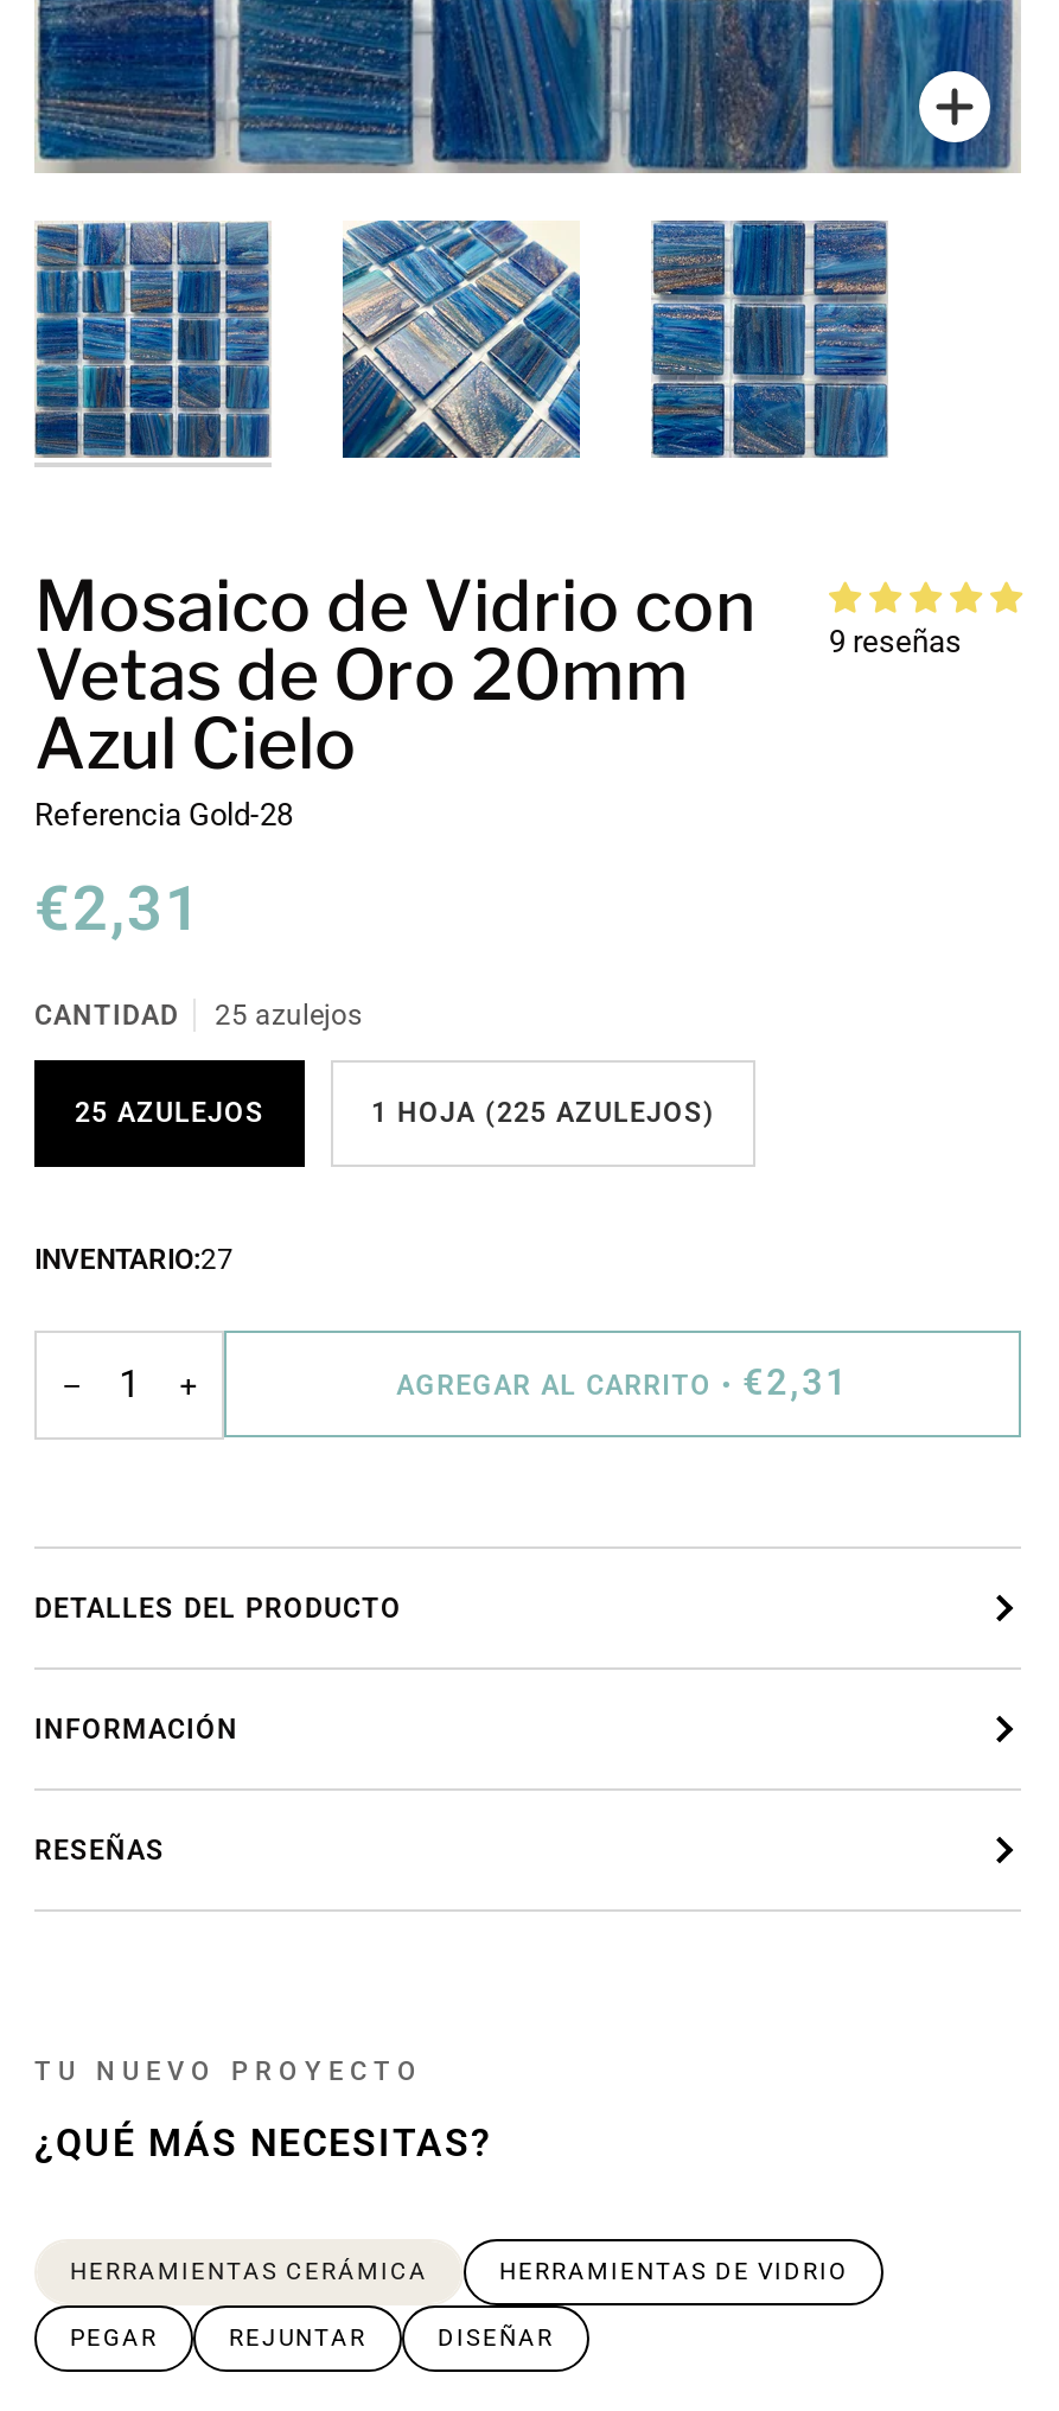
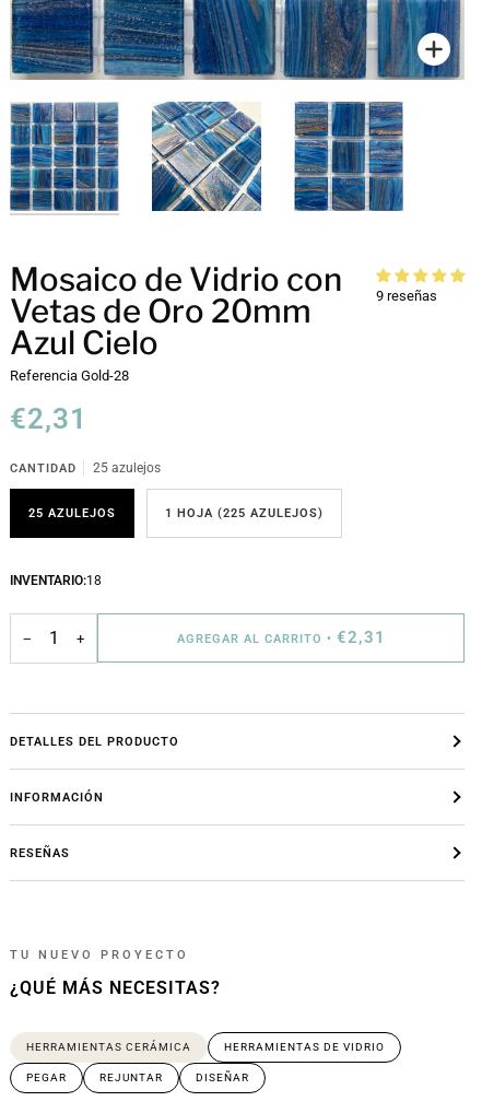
- INVENTARIO:27
+ INVENTARIO:18
